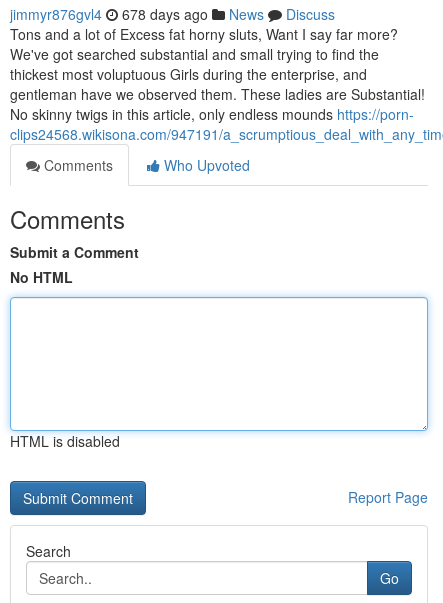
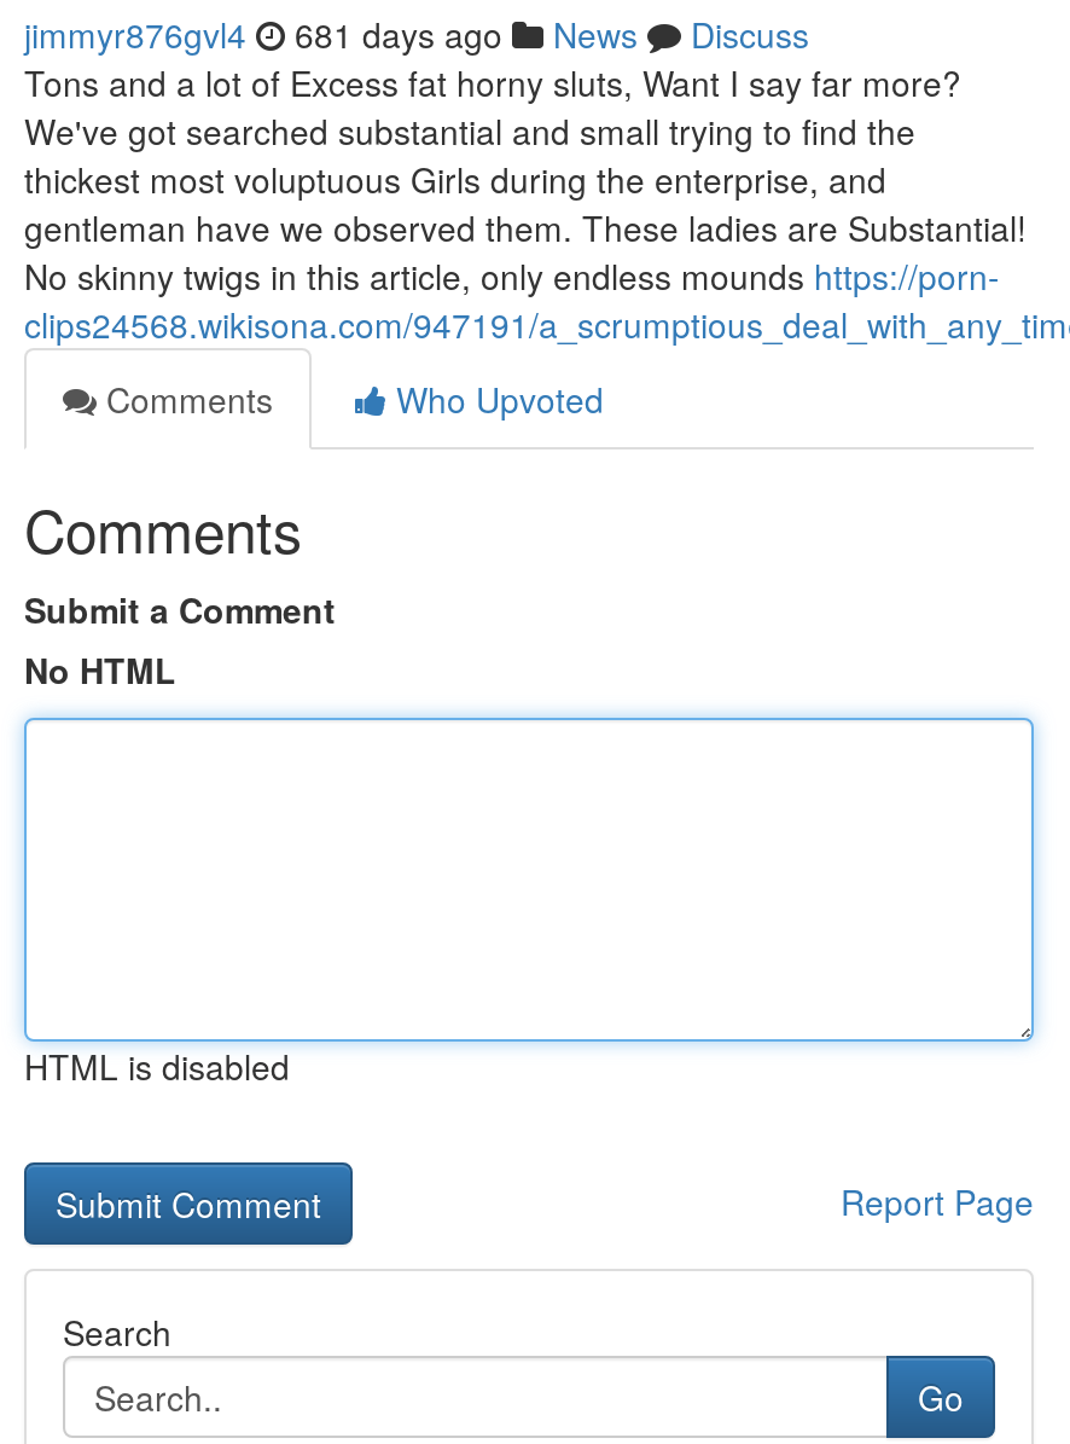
- jimmyr876gvl4 678 days ago News Discuss
+ jimmyr876gvl4 681 days ago News Discuss
